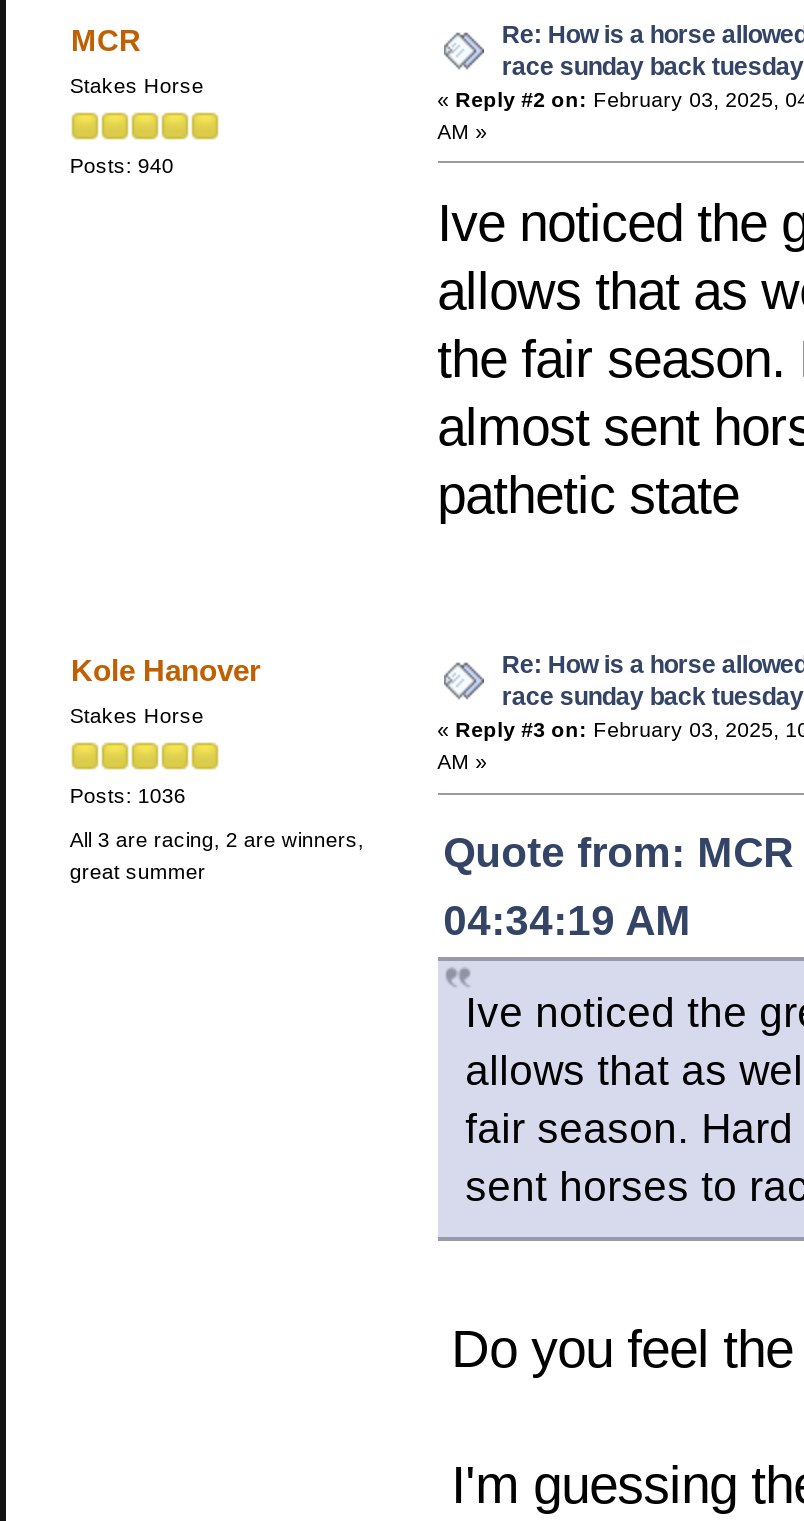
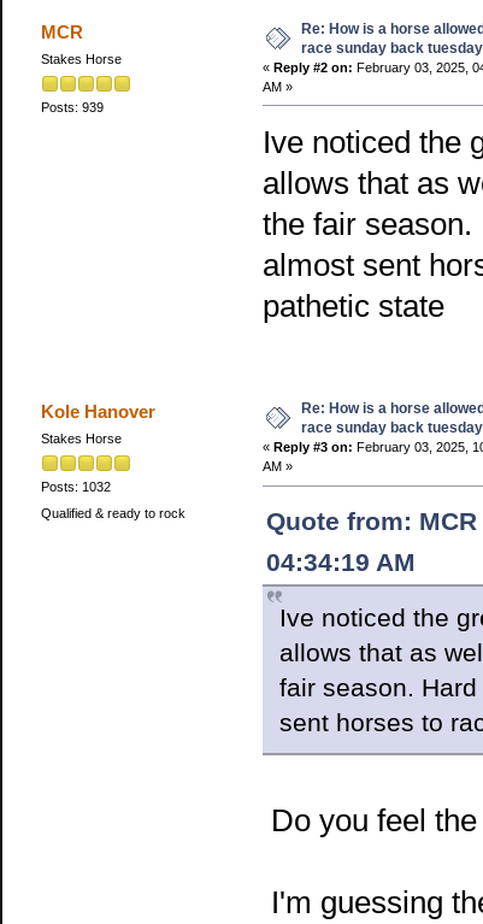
- Posts: 940
+ Posts: 939

- Posts: 1036
+ Posts: 1032

- All 3 are racing, 2 are winners,
- great summer
+ Qualified & ready to rock
